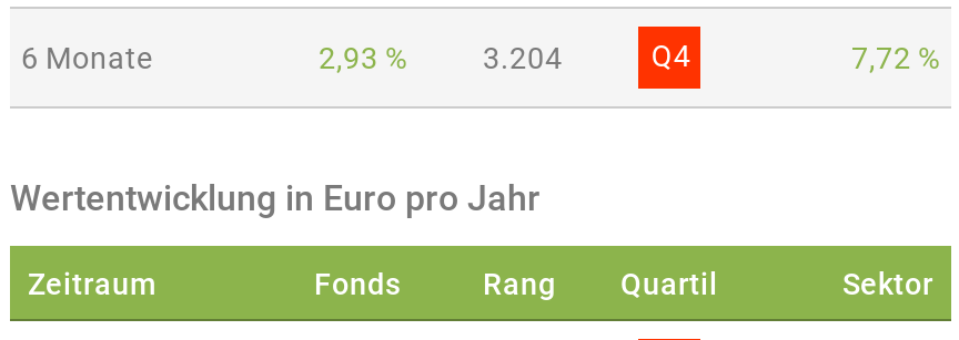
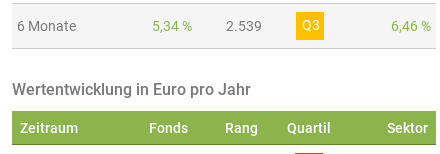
- 2,93 %
- 3.204
- Q4
- 7,72 %
+ 5,34 %
+ 2.539
+ Q3
+ 6,46 %
